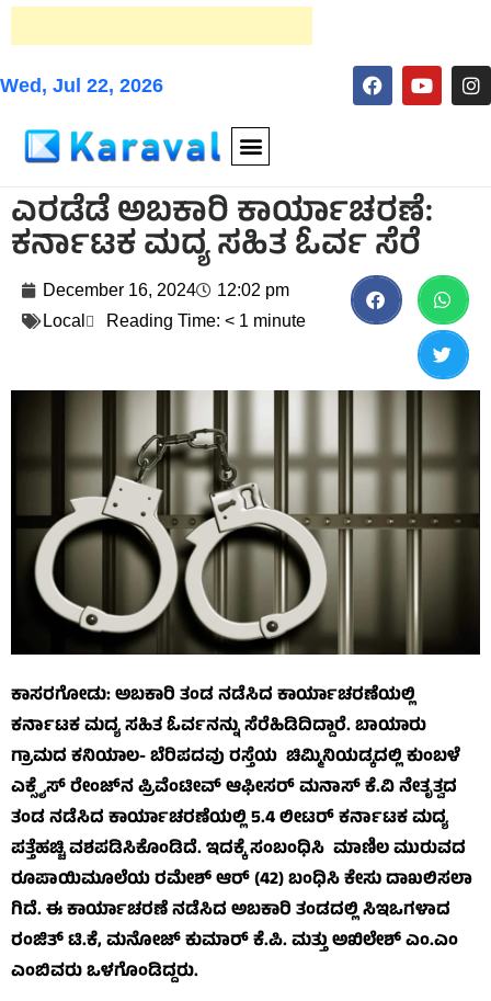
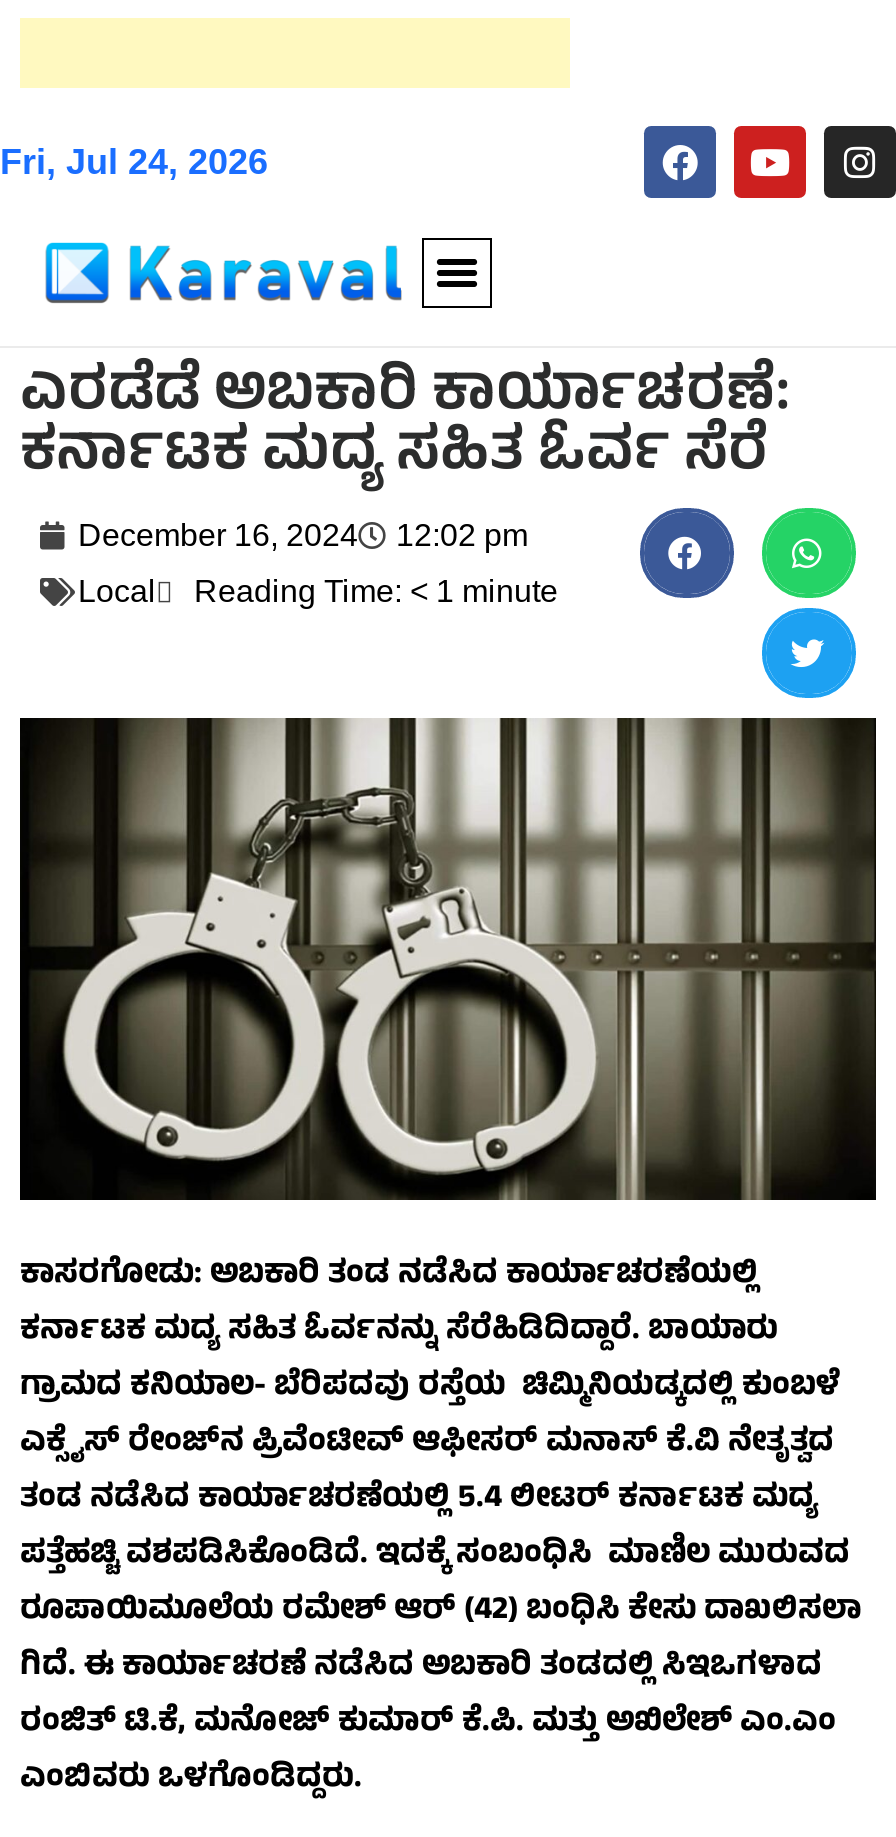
- Wed, Jul 22, 2026
+ Fri, Jul 24, 2026
